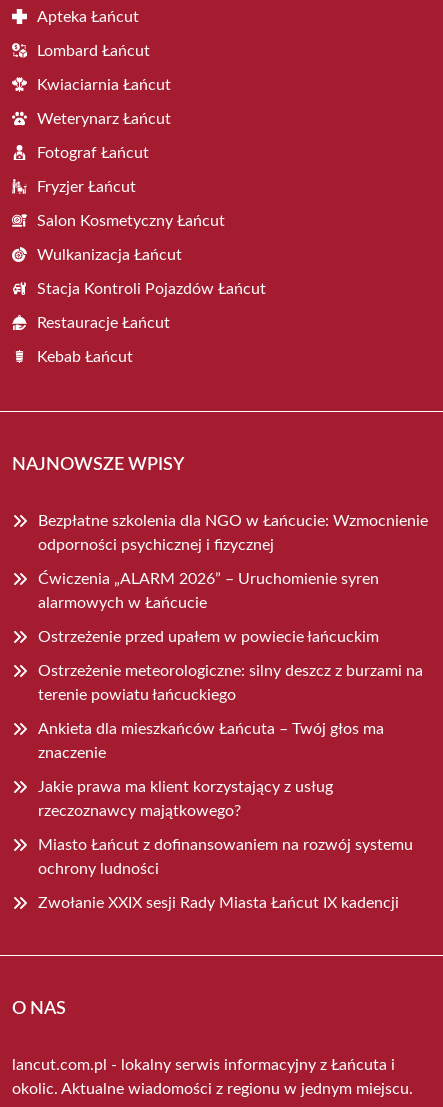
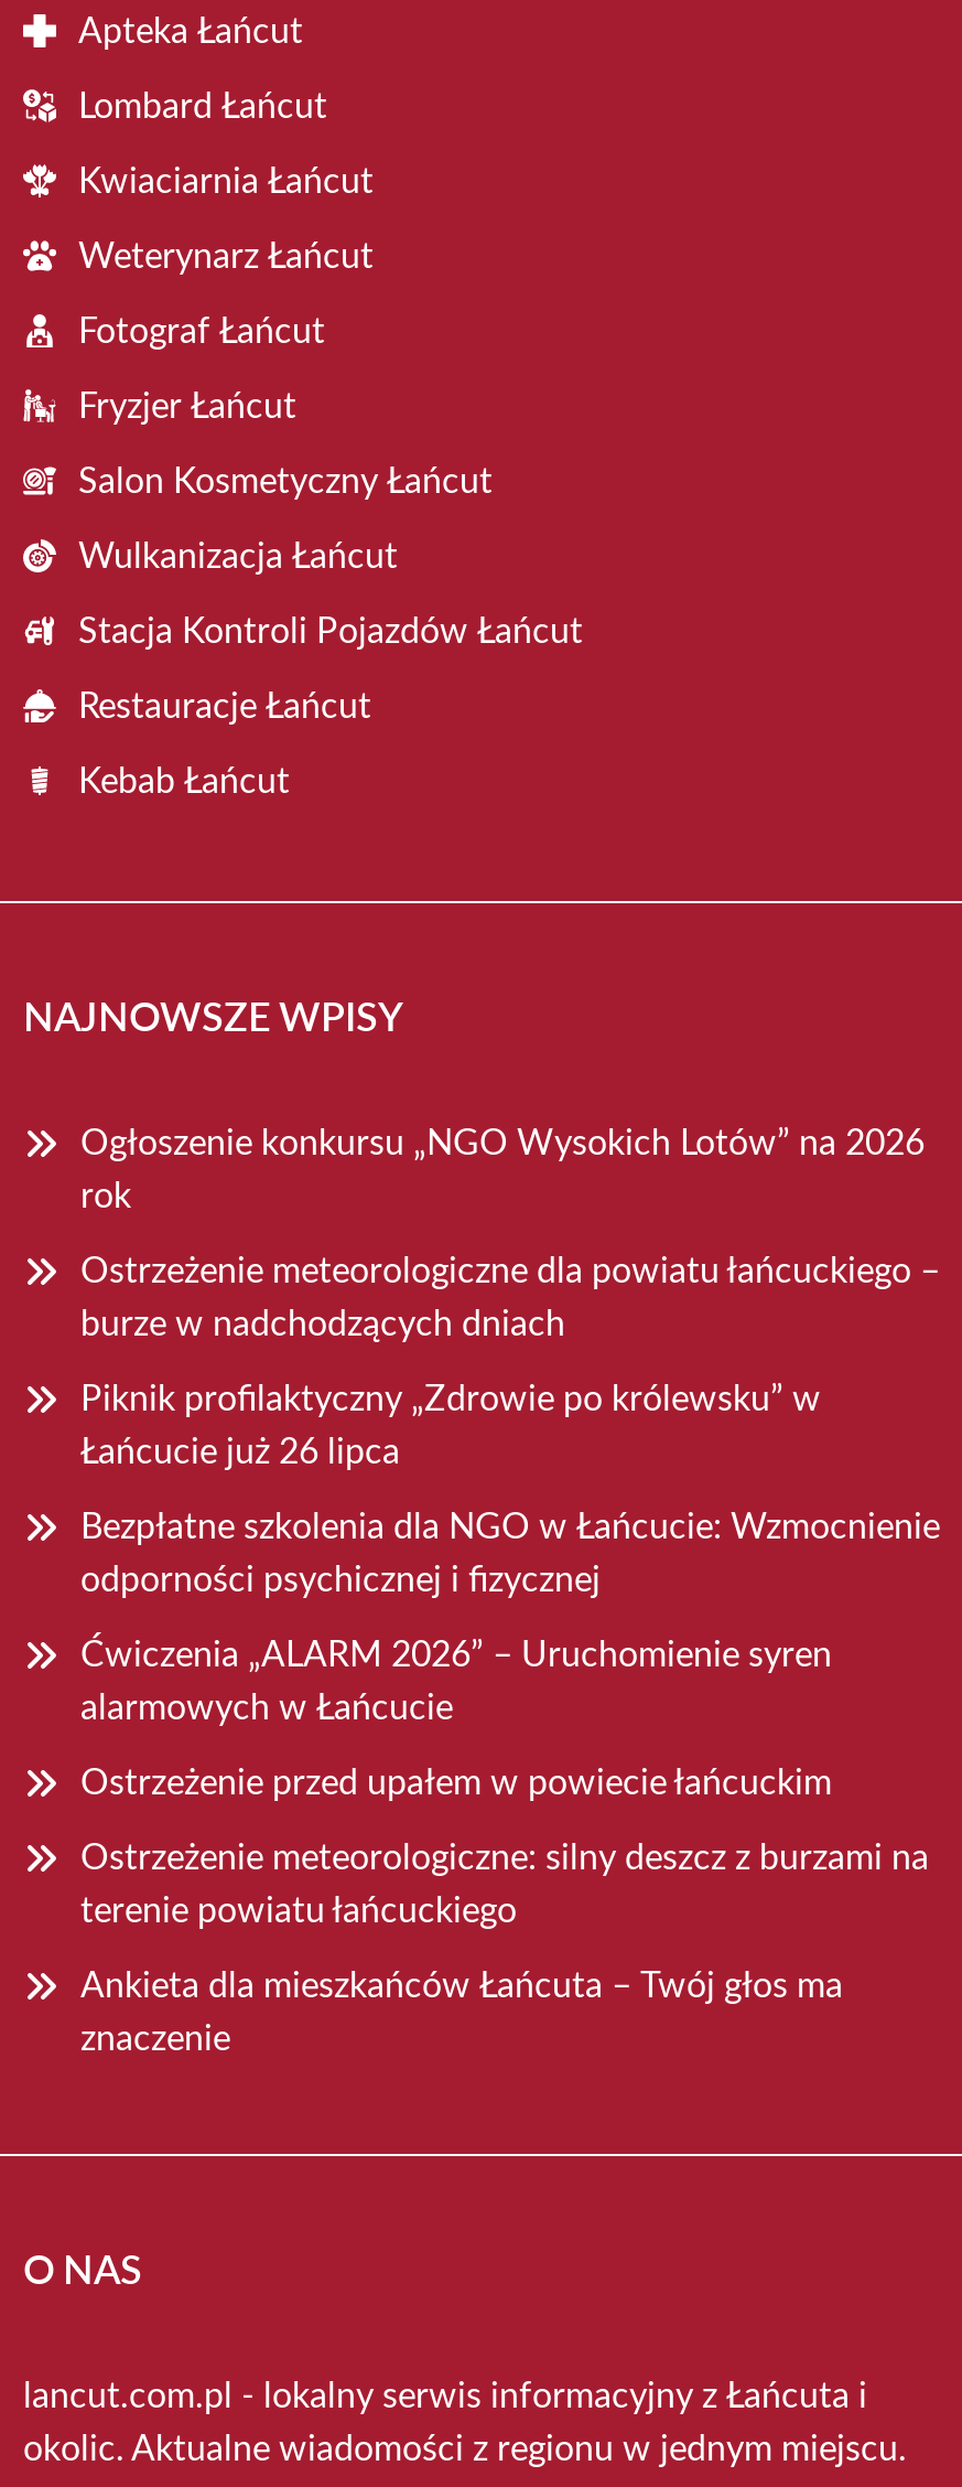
+ Ogłoszenie konkursu „NGO Wysokich Lotów” na 2026
+ rok
+ Ostrzeżenie meteorologiczne dla powiatu łańcuckiego –
+ burze w nadchodzących dniach
+ Piknik profilaktyczny „Zdrowie po królewsku” w
+ Łańcucie już 26 lipca

moved down: Bezpłatne szkolenia dla NGO w Łańcucie: Wzmocnienie | odporności psychicznej i fizycznej | Ćwiczenia „ALARM 2026” – Uruchomienie syren | ... | Ankieta dla mieszkańców Łańcuta – Twój głos ma | znaczenie

- Jakie prawa ma klient korzystający z usług
- rzeczoznawcy majątkowego?
- Miasto Łańcut z dofinansowaniem na rozwój systemu
- ochrony ludności
- Zwołanie XXIX sesji Rady Miasta Łańcut IX kadencji
